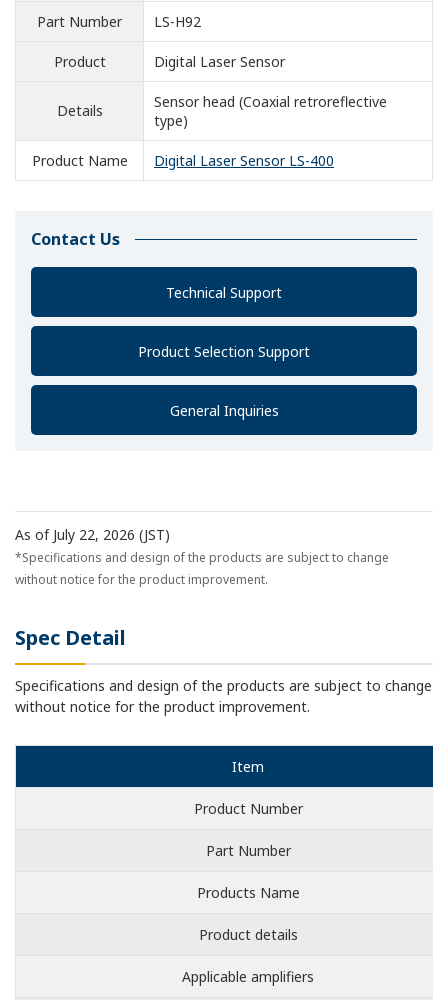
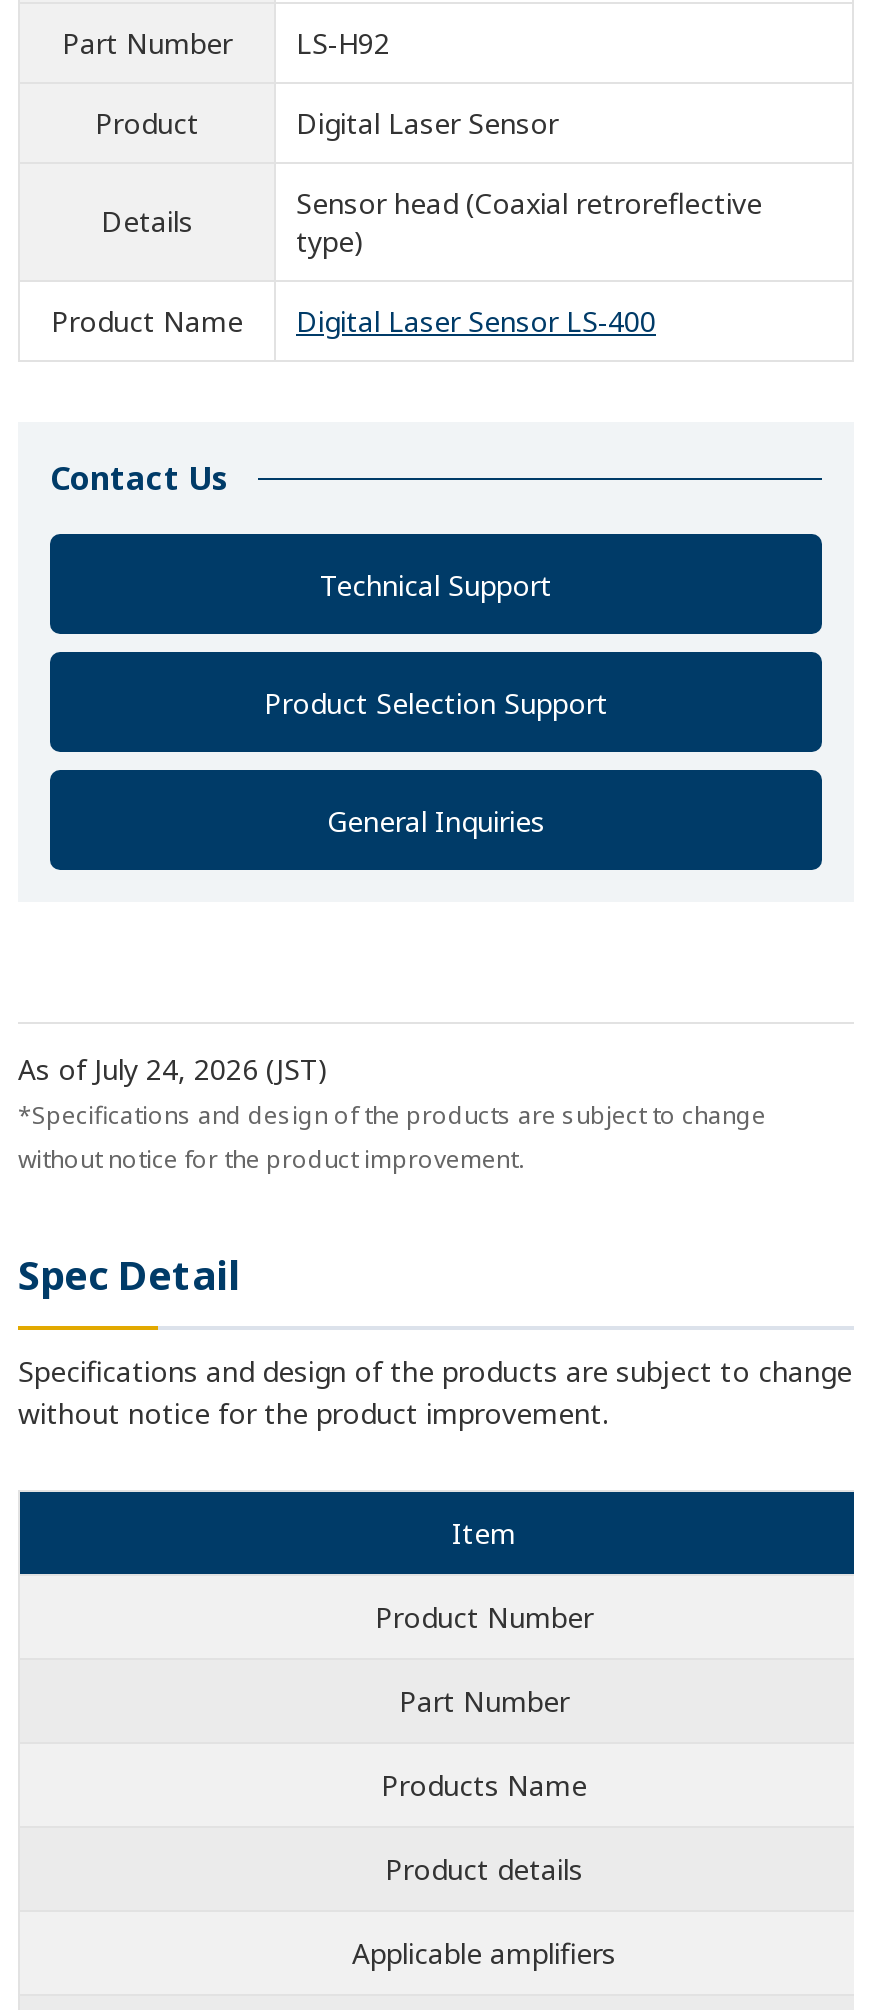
- As of July 22, 2026 (JST)
+ As of July 24, 2026 (JST)
